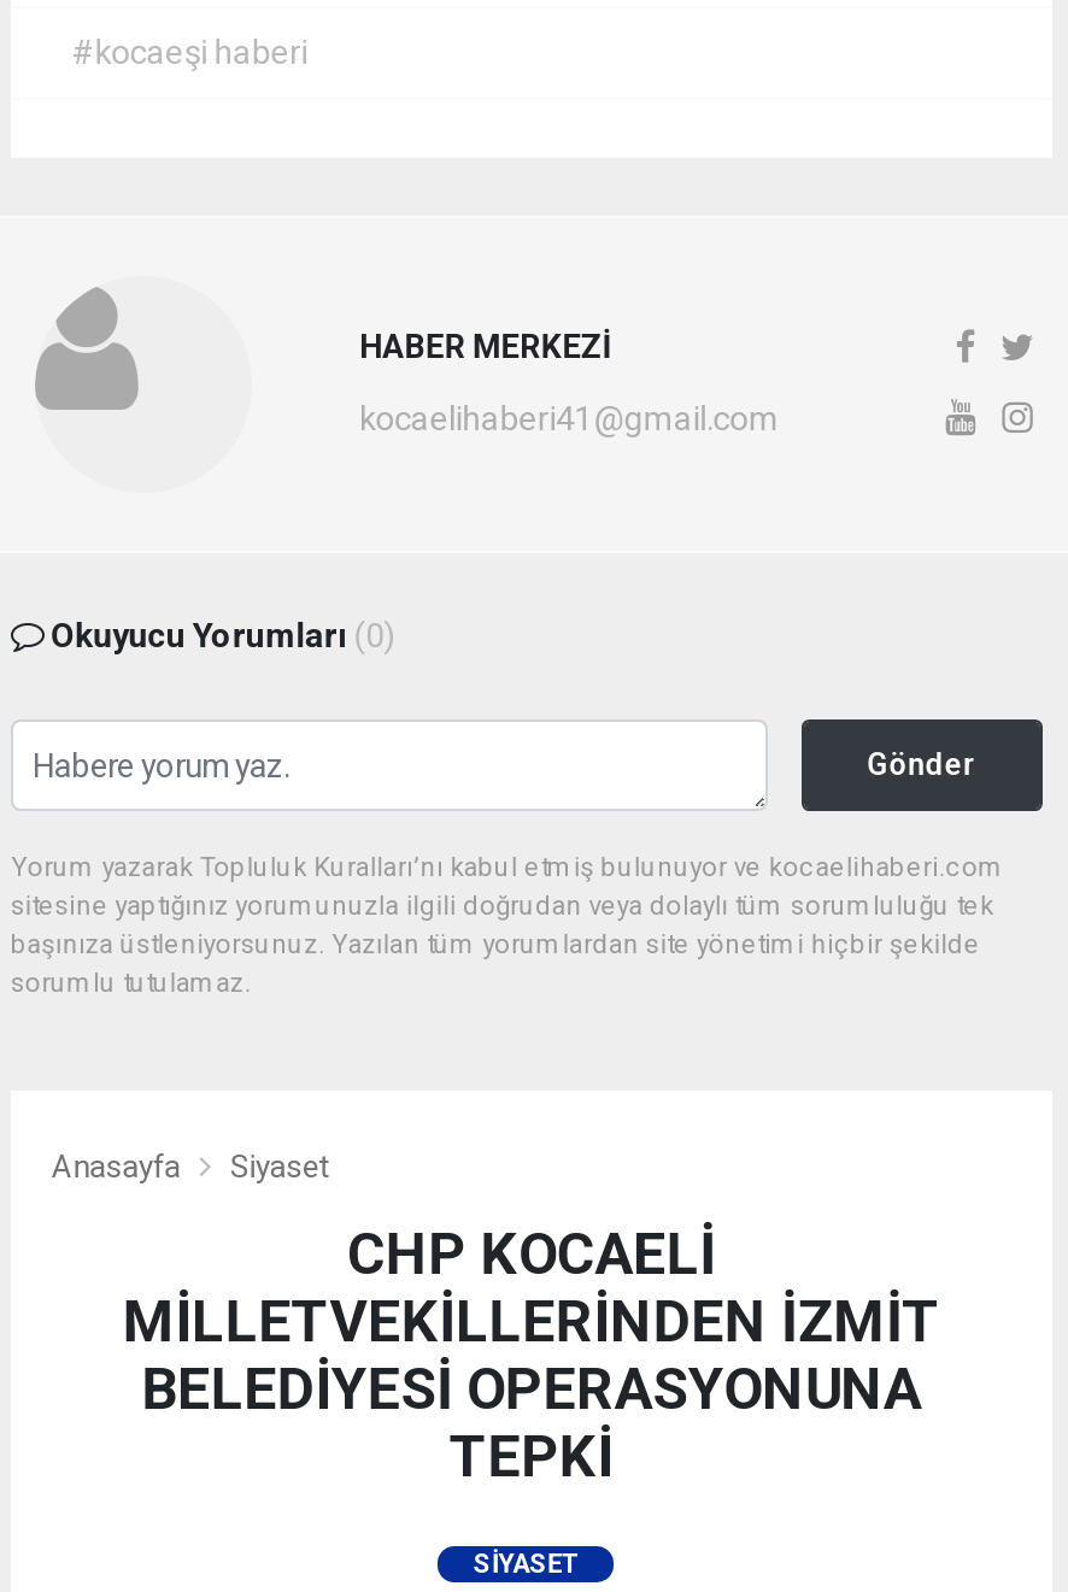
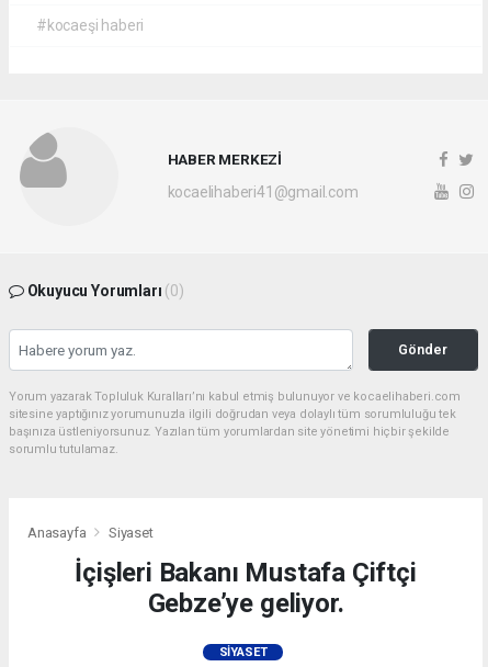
- CHP KOCAELİ
- MİLLETVEKİLLERİNDEN İZMİT
- BELEDİYESİ OPERASYONUNA
- TEPKİ
+ İçişleri Bakanı Mustafa Çiftçi
+ Gebze’ye geliyor.
